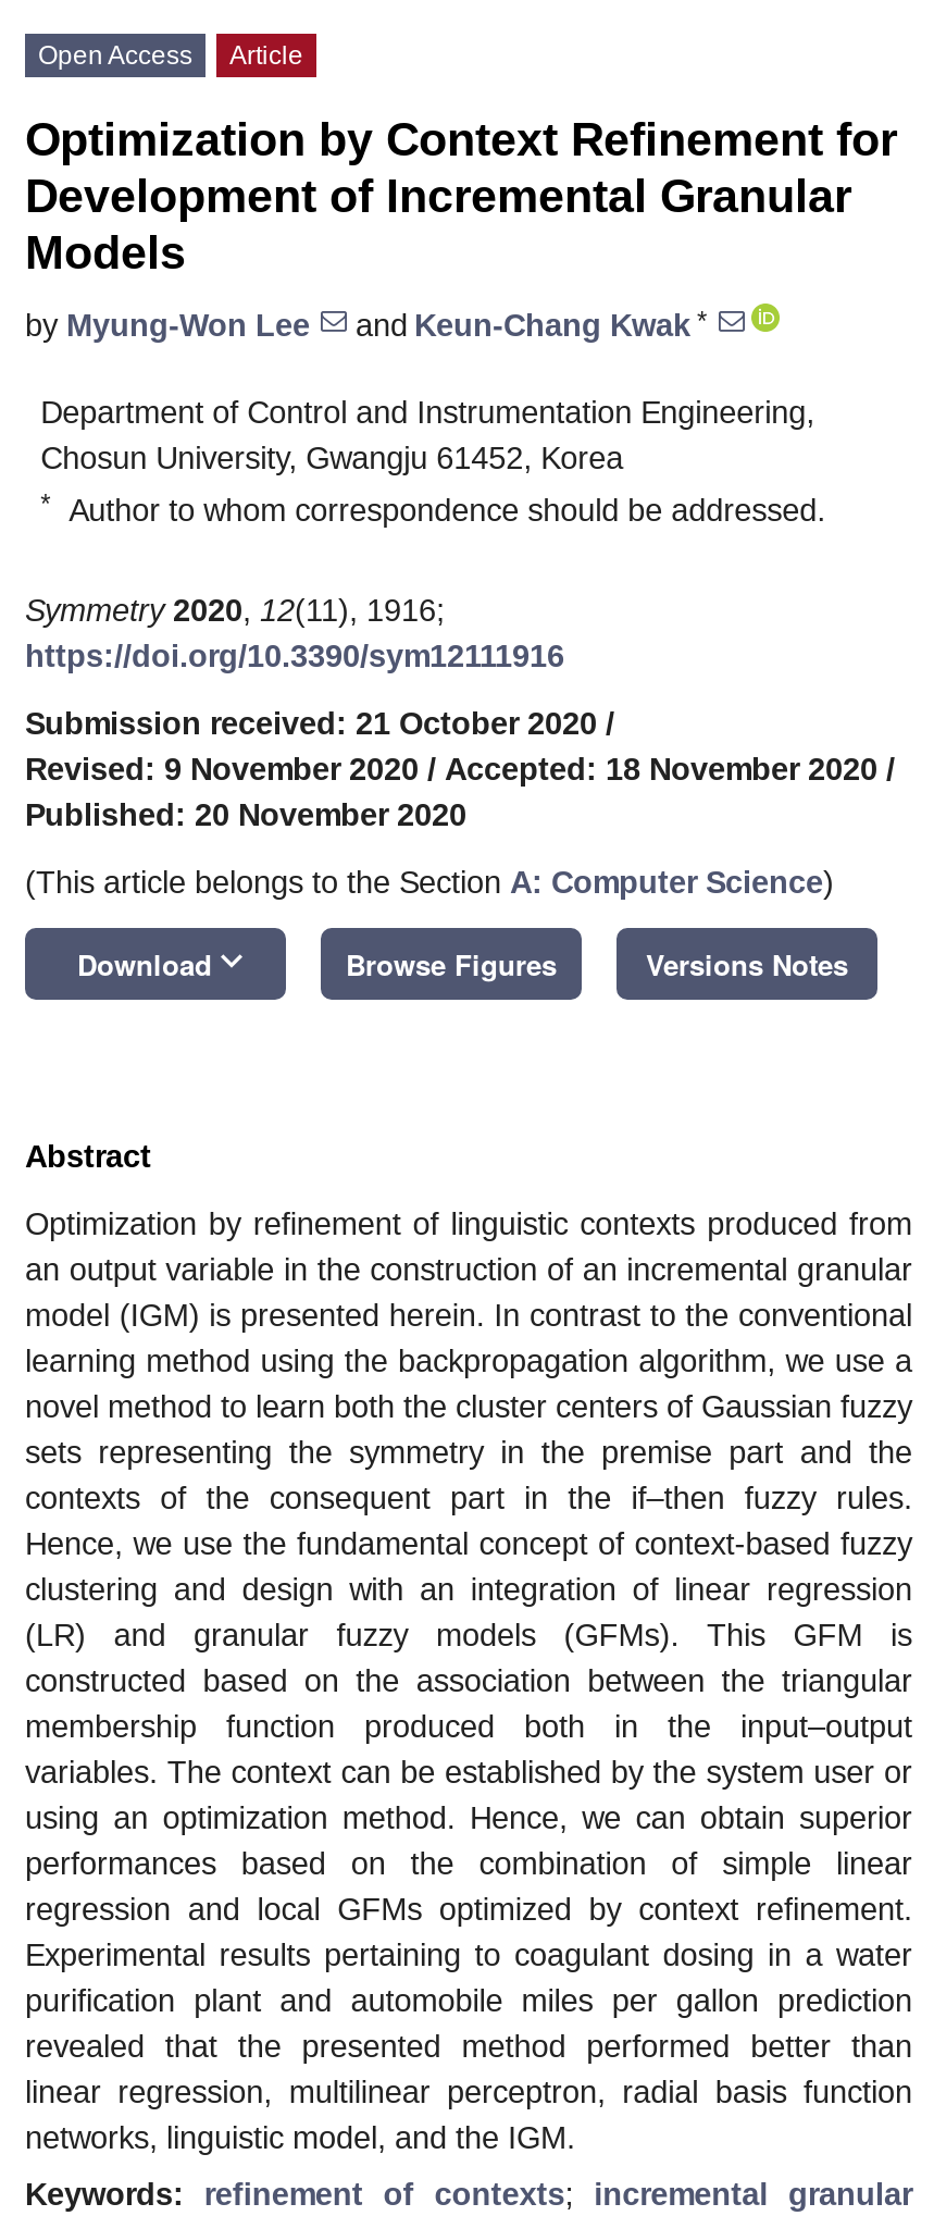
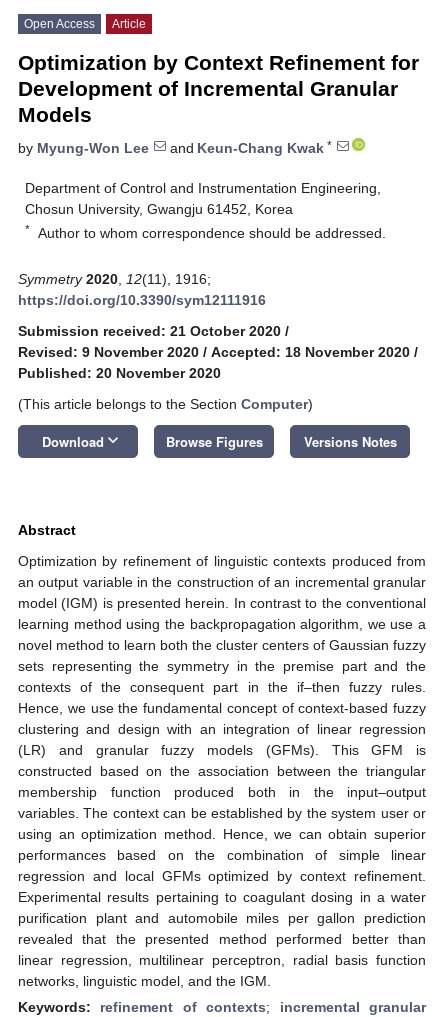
- (This article belongs to the Section A: Computer Science)
+ (This article belongs to the Section Computer)
